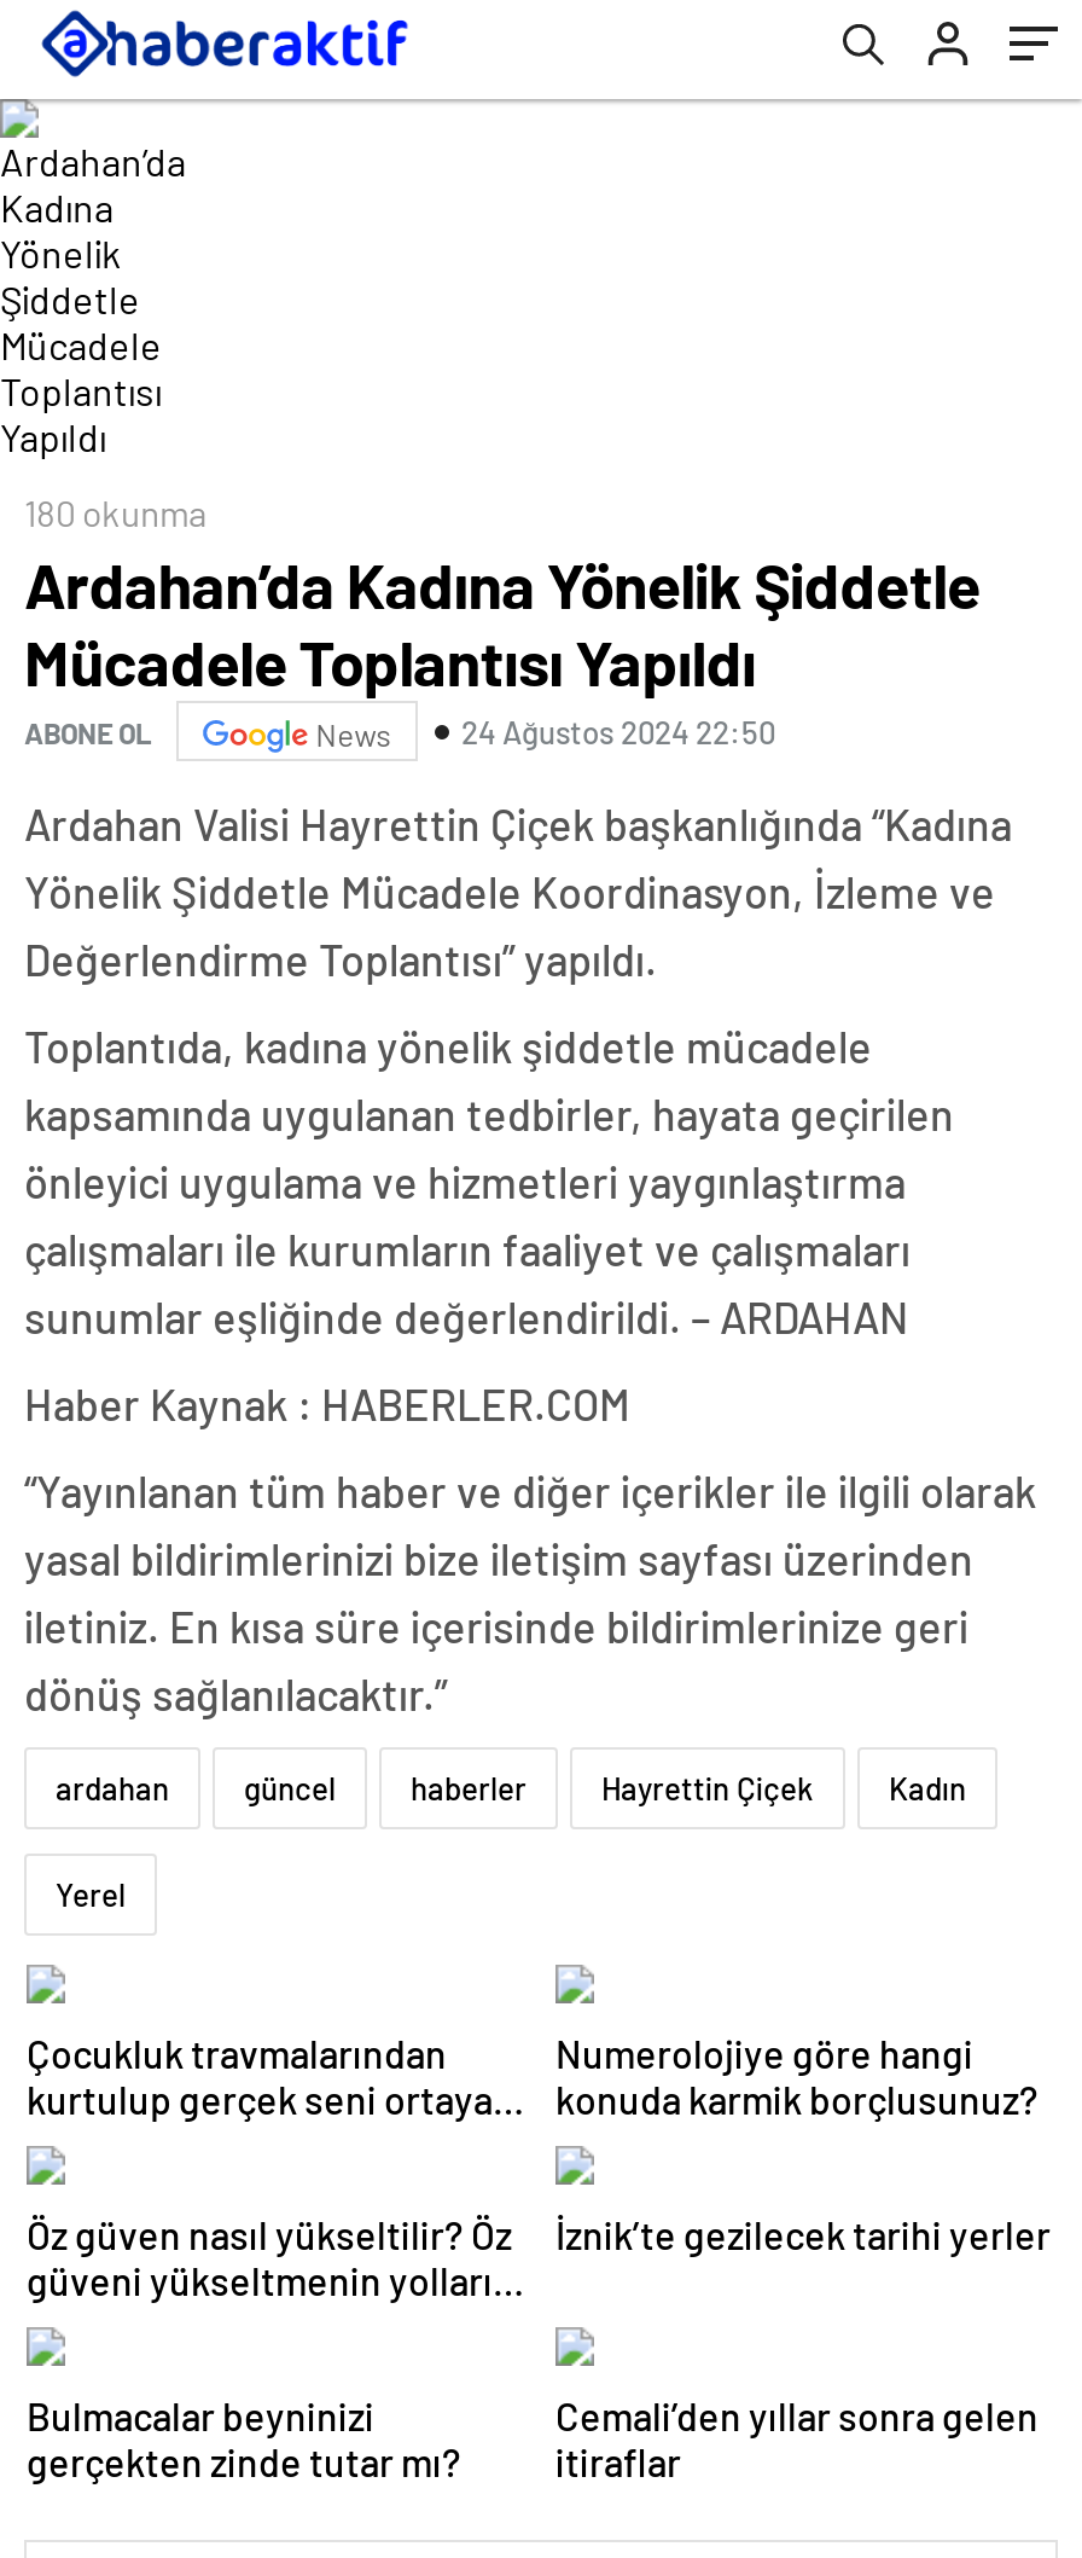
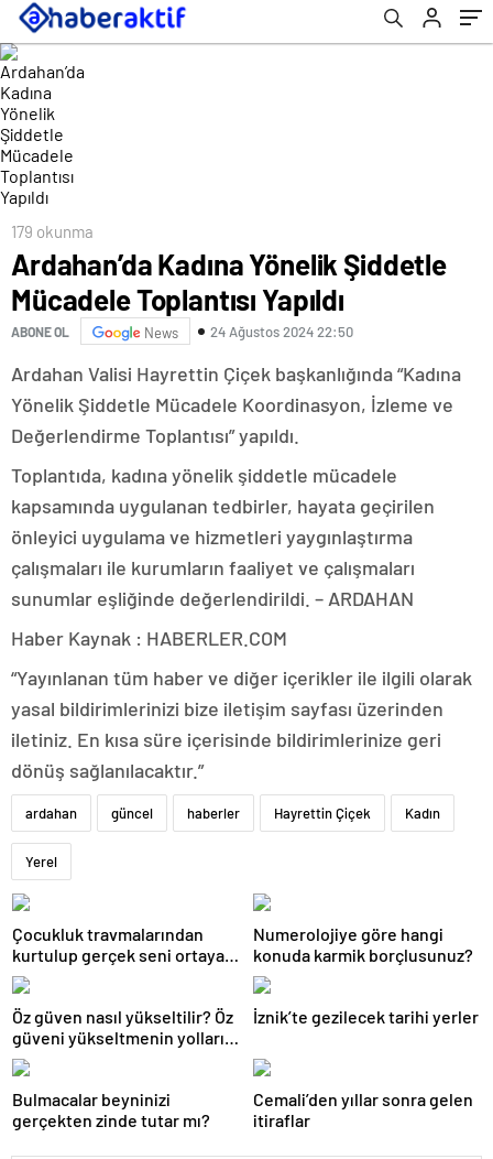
- 180 okunma
+ 179 okunma
